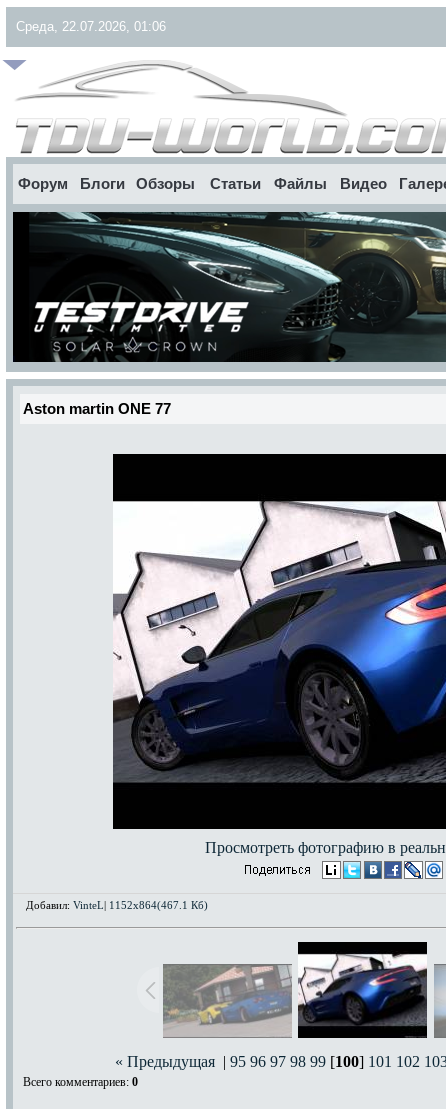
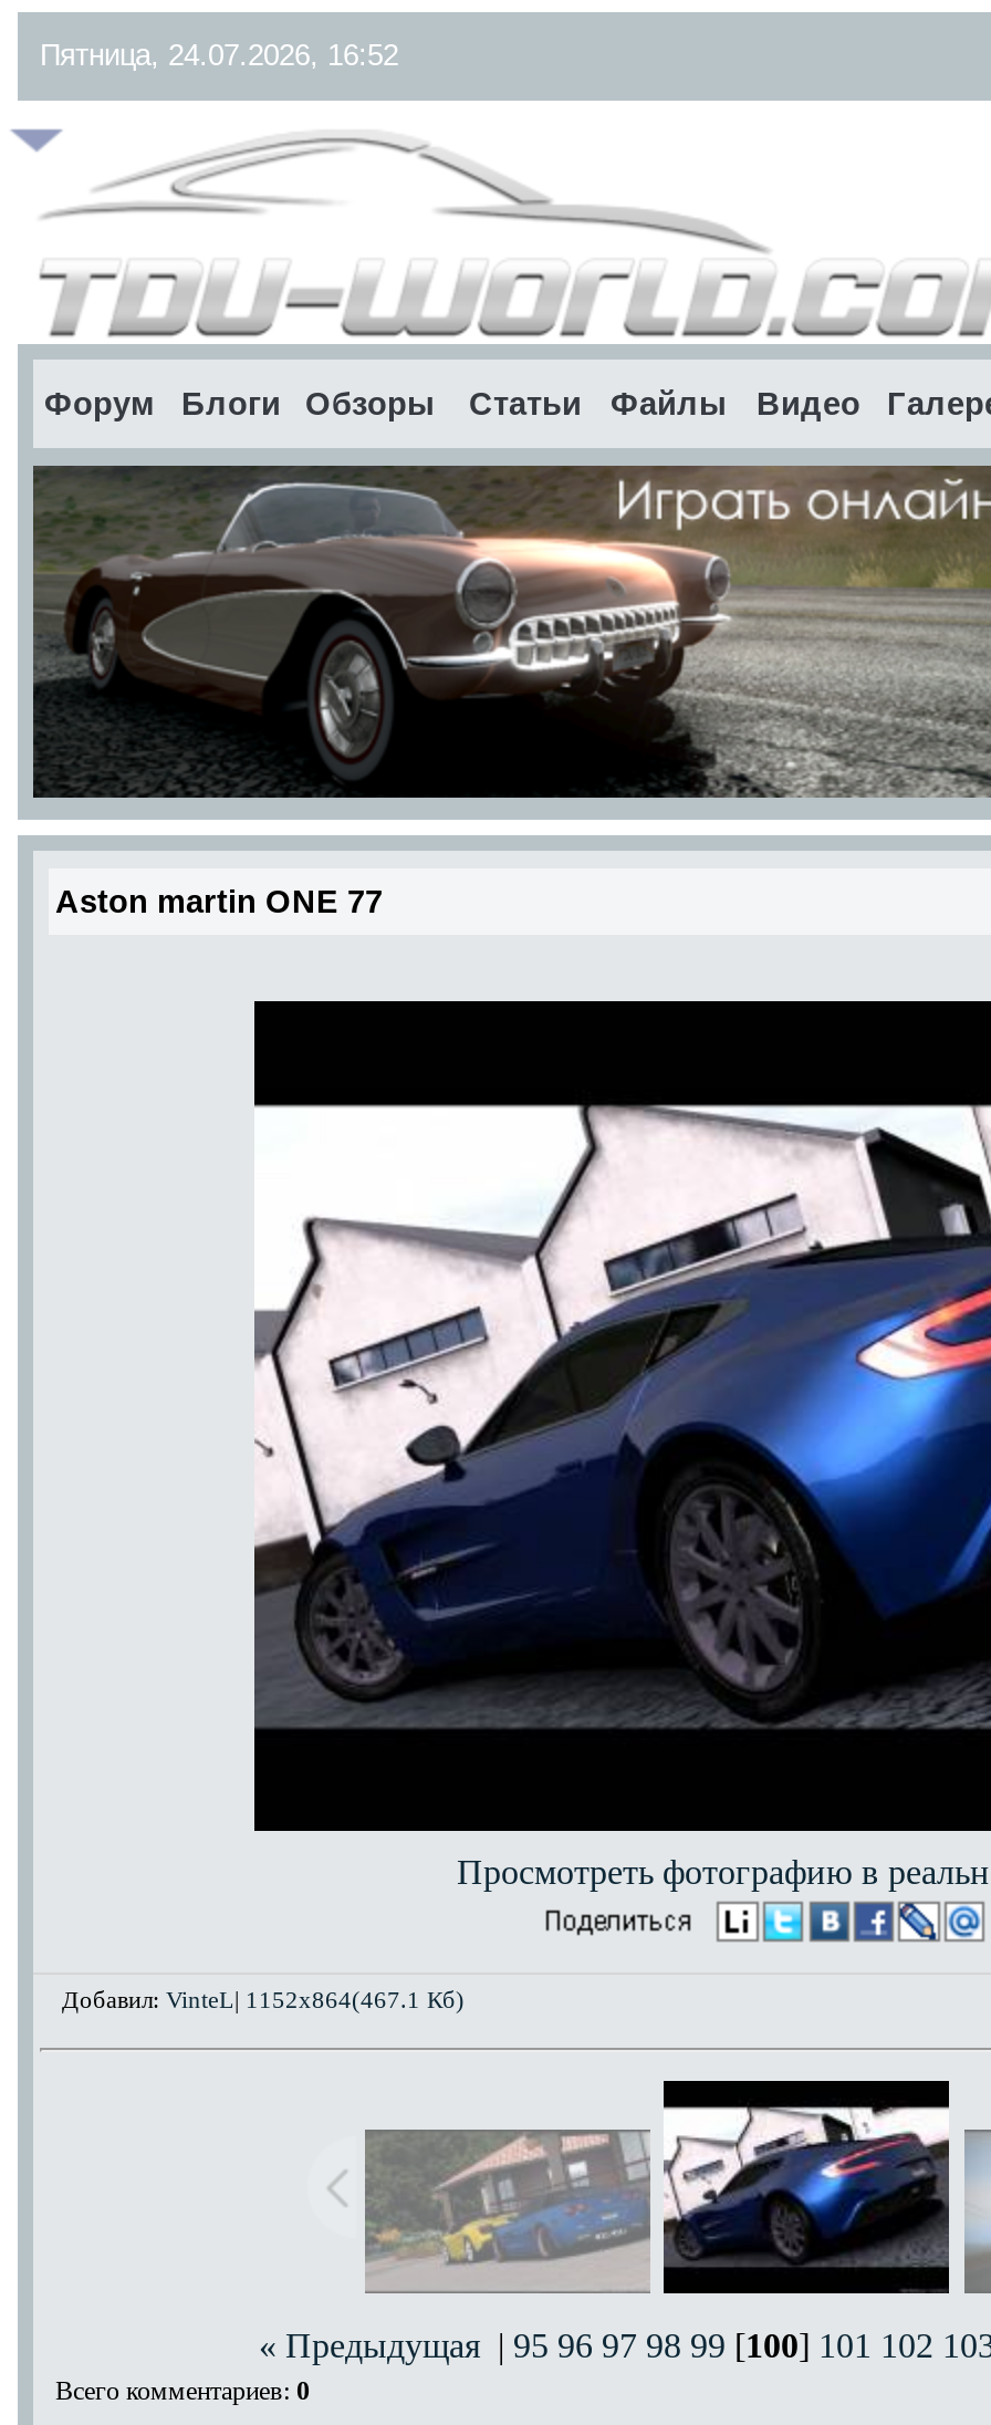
- Среда, 22.07.2026, 01:06
+ Пятница, 24.07.2026, 16:52

- [image]
+ [image]
